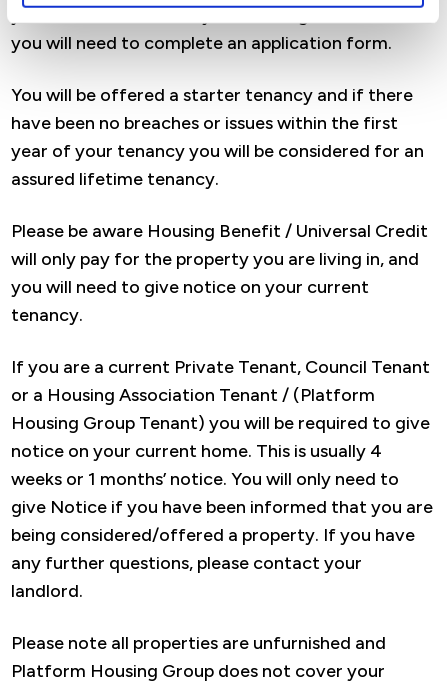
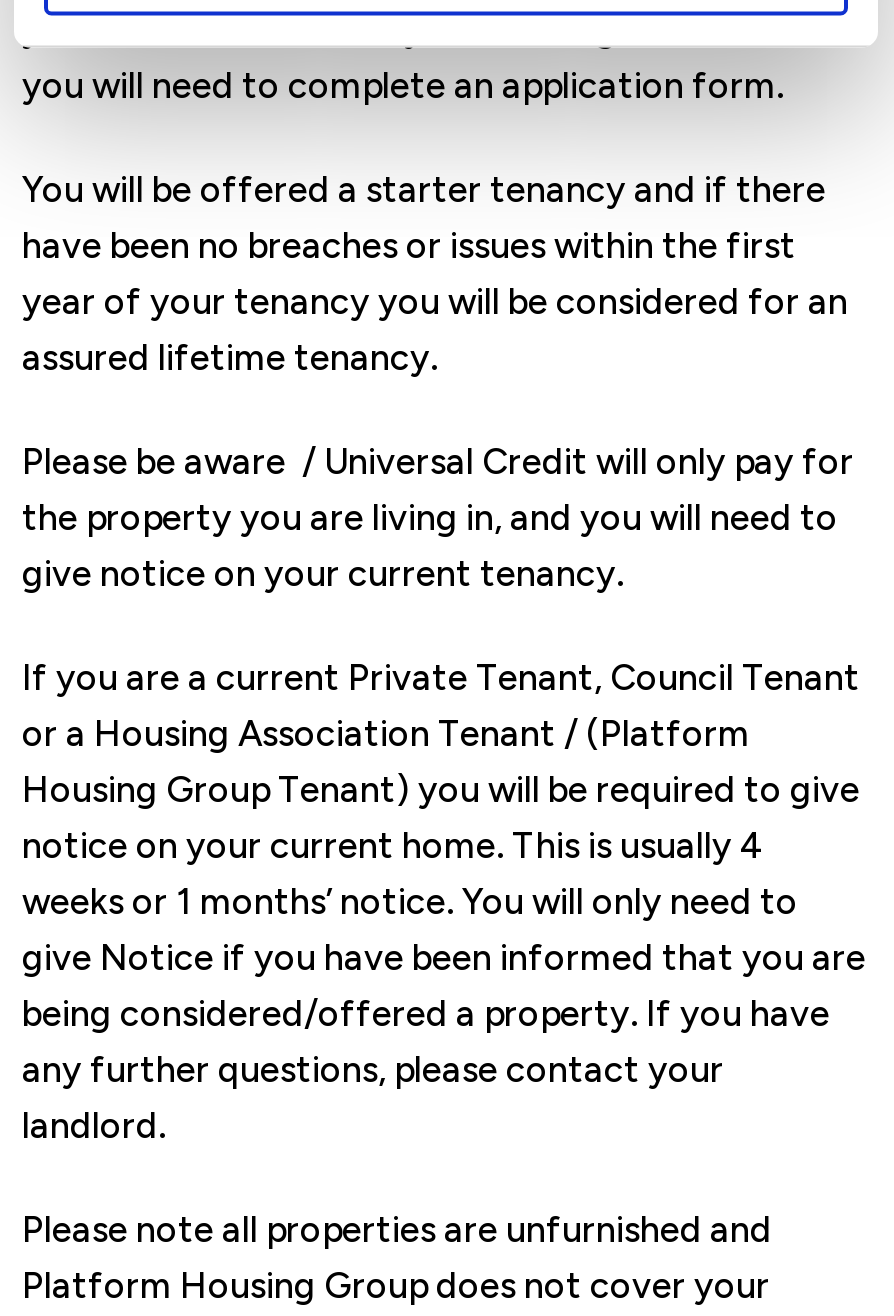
- Please be aware Housing Benefit / Universal Credit
- will only pay for the property you are living in, and
- you will need to give notice on your current
- tenancy.
+ Please be aware / Universal Credit will only pay for
+ the property you are living in, and you will need to
+ give notice on your current tenancy.
